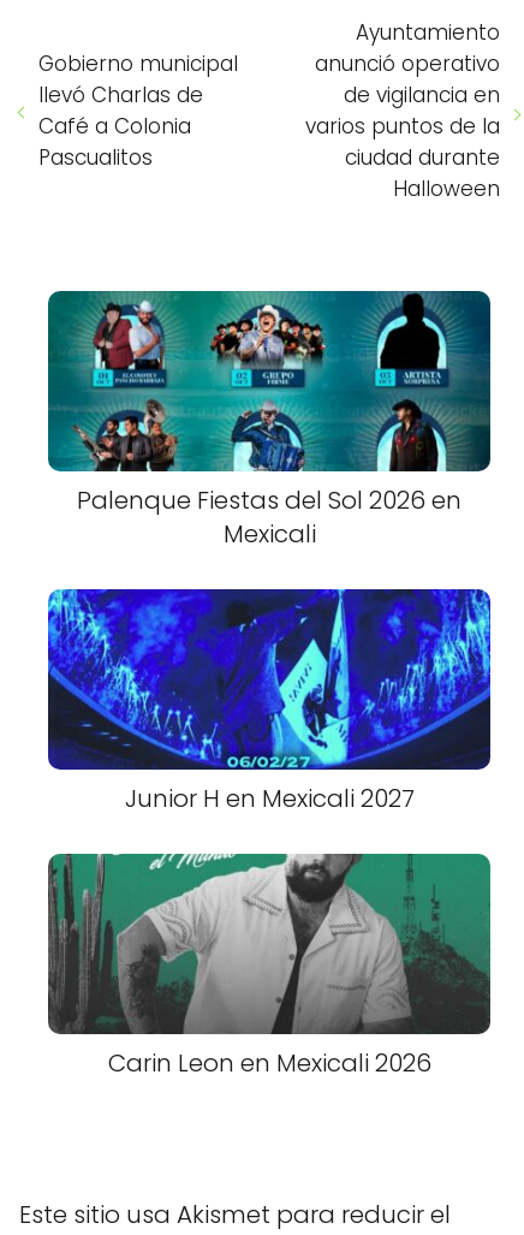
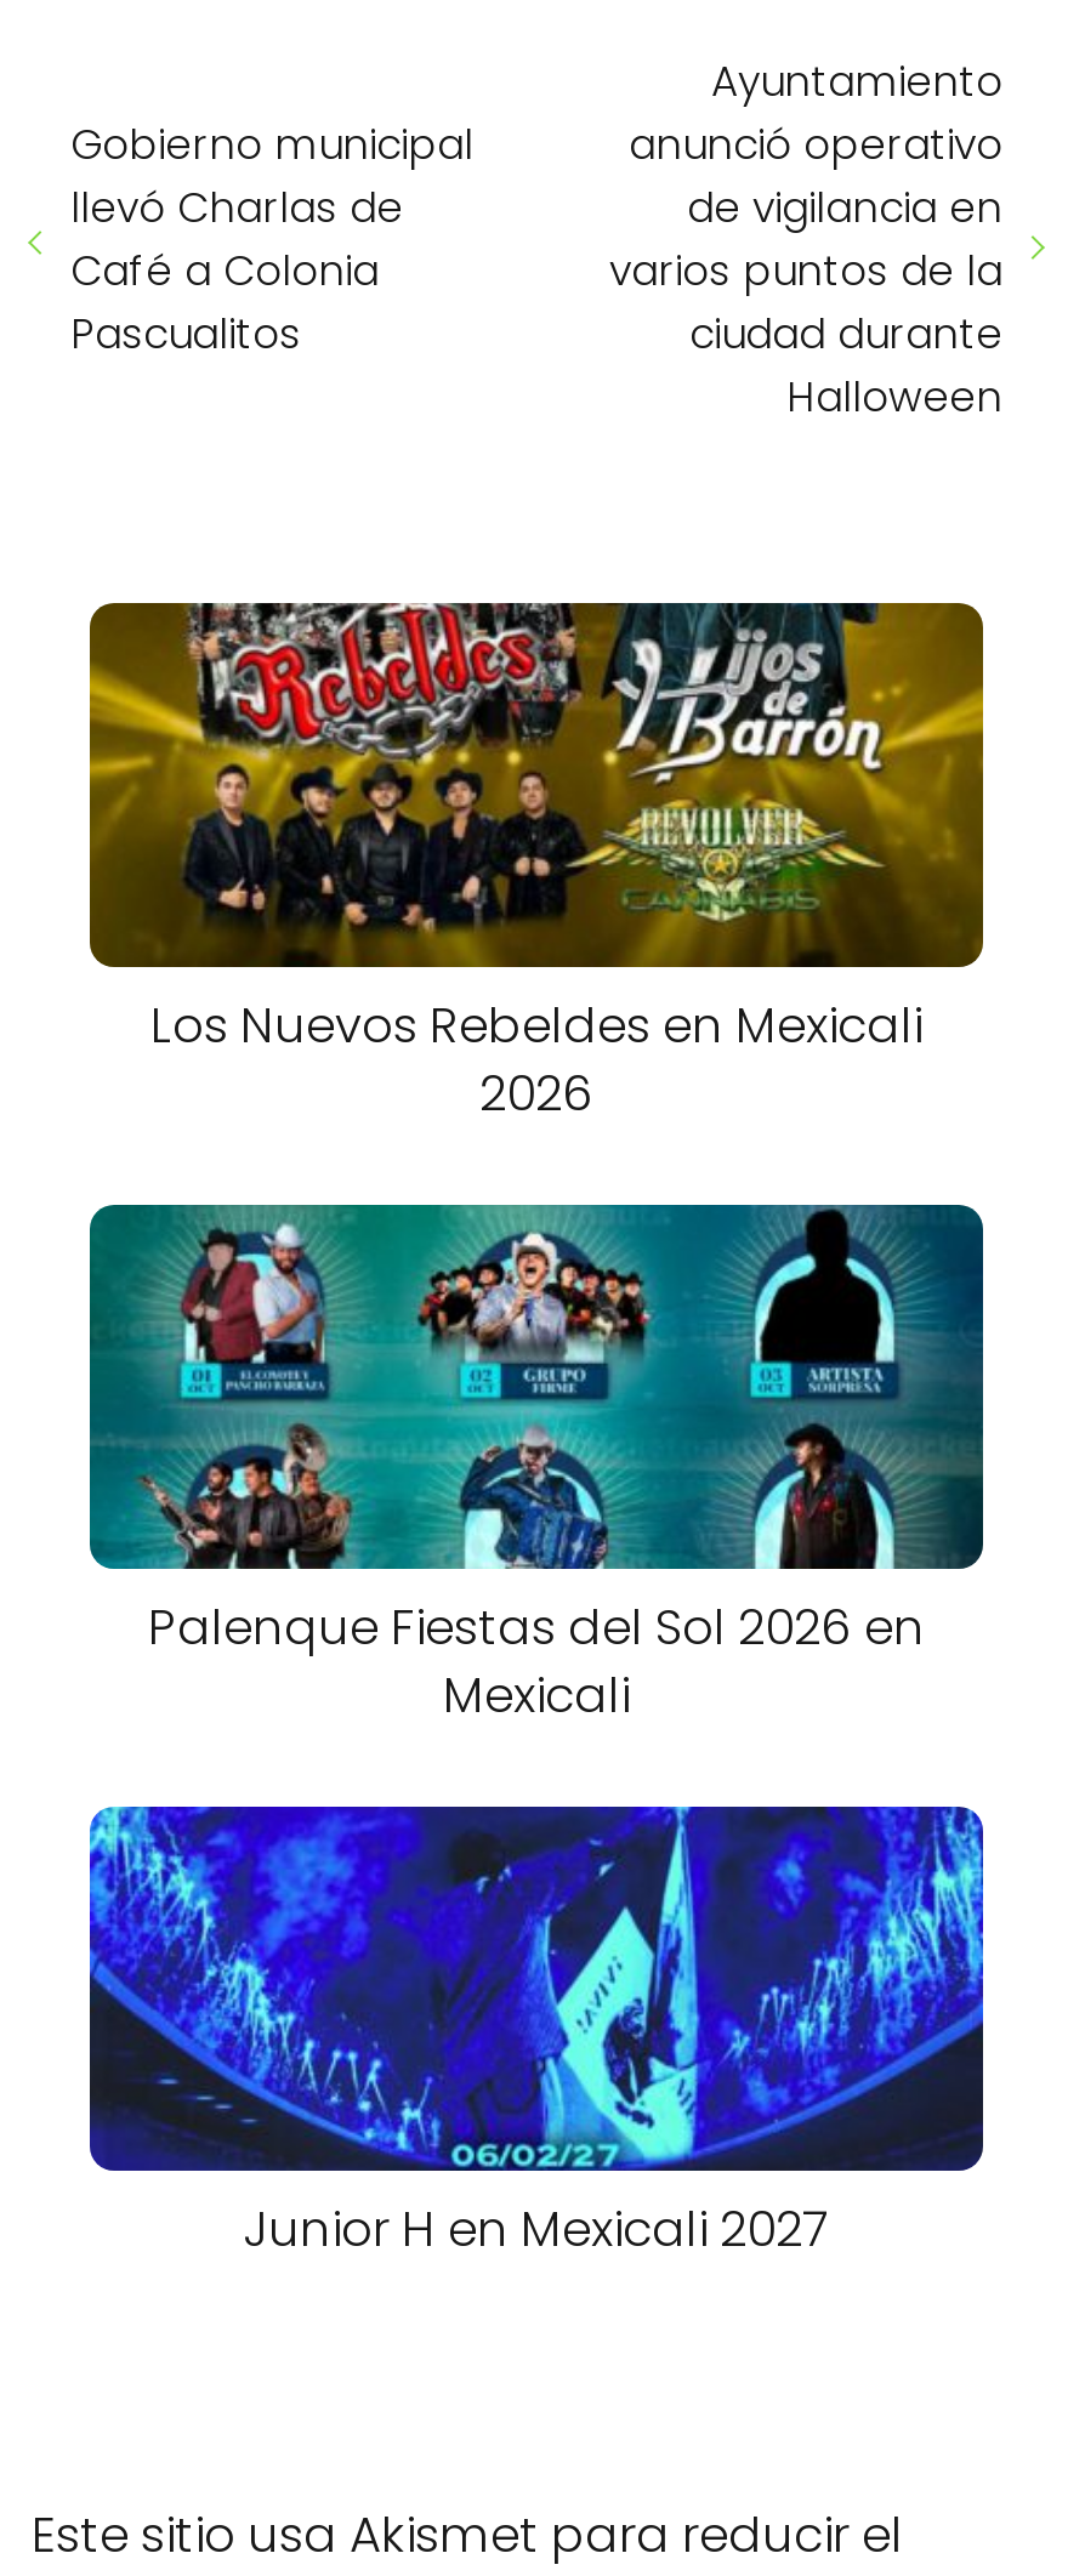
+ [image]
+ Los Nuevos Rebeldes en Mexicali
+ 2026

moved down: [image] | Palenque Fiestas del Sol 2026 en | Mexicali | Junior H en Mexicali 2027

- [image]
- Carin Leon en Mexicali 2026
